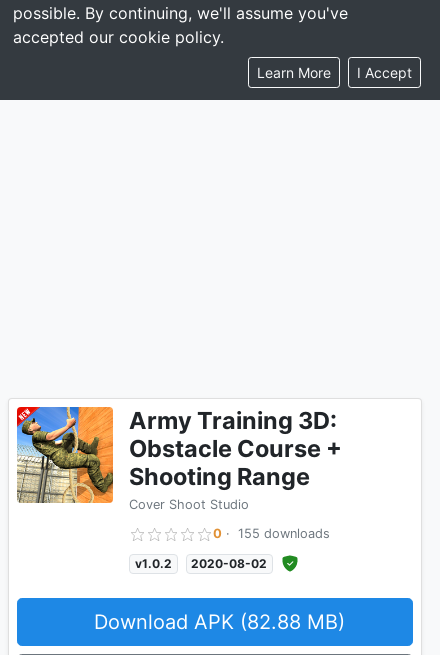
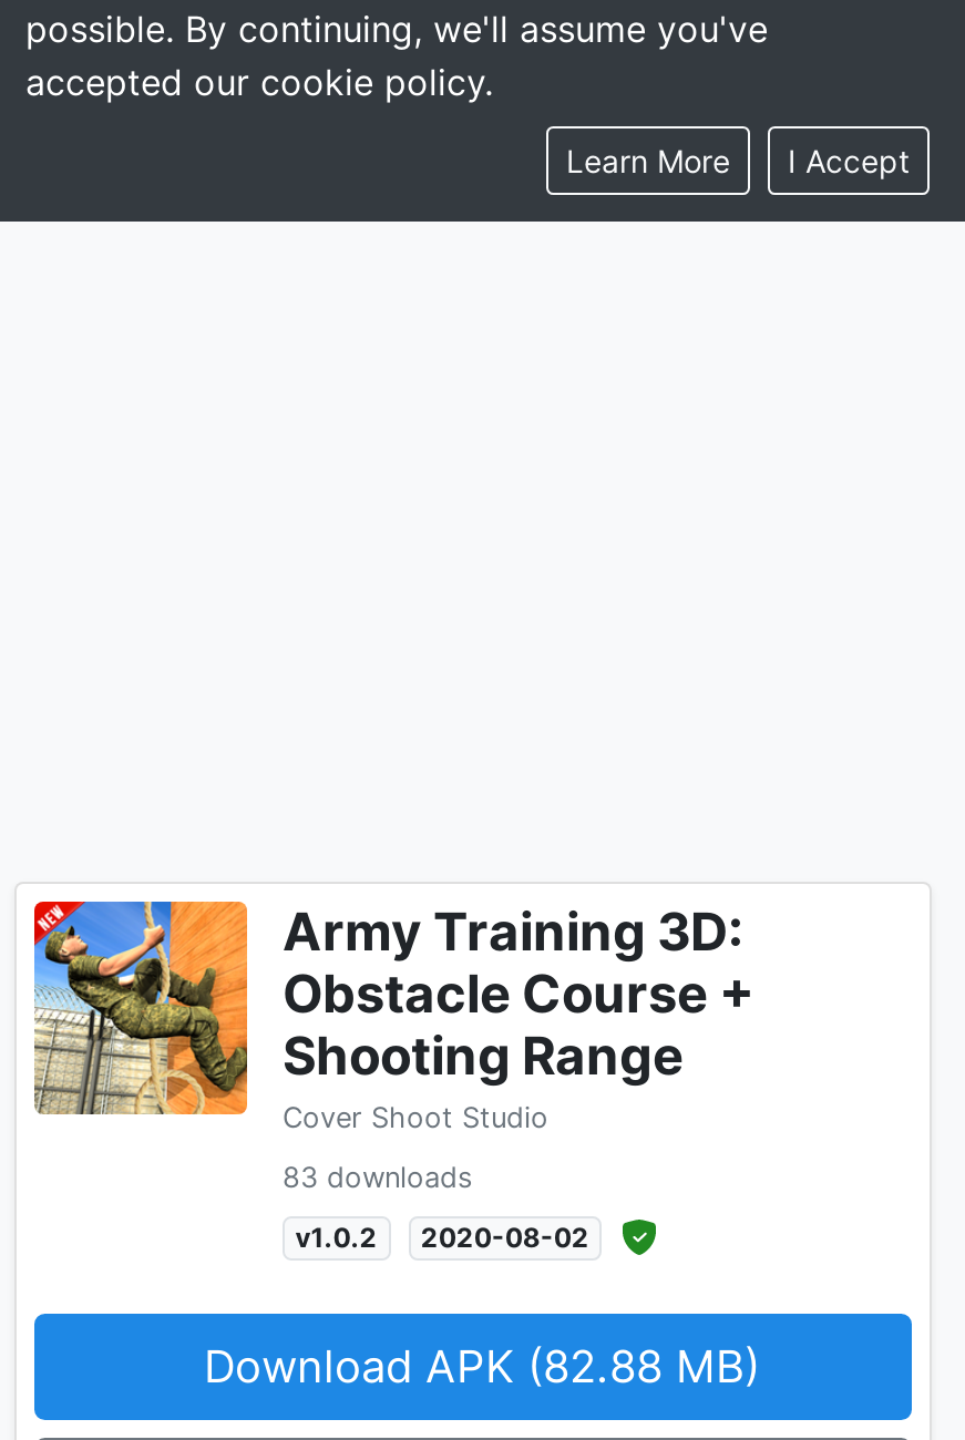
- 0 · 155 downloads
+ 83 downloads
